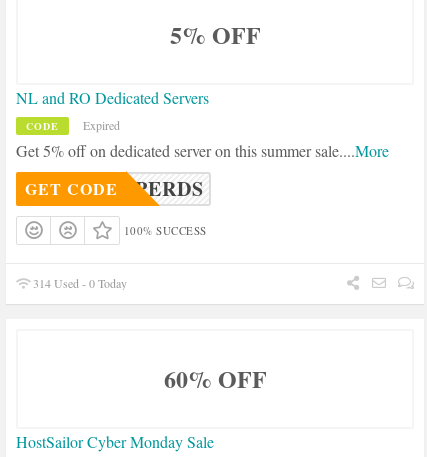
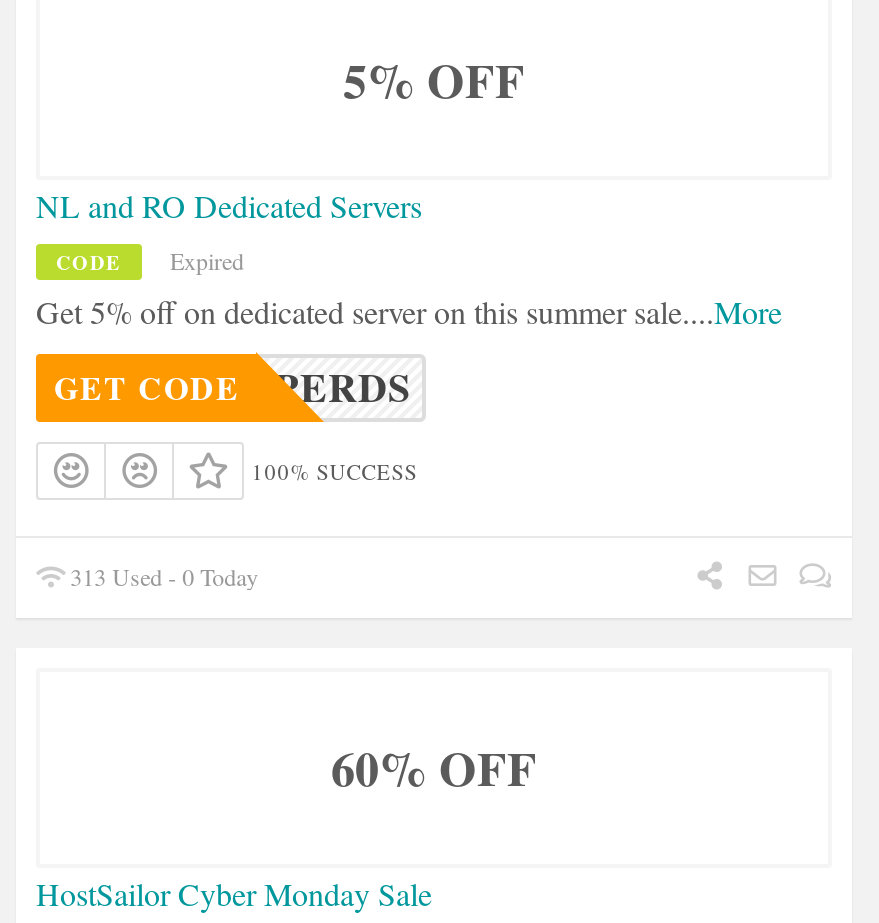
- 314 Used - 0 Today
+ 313 Used - 0 Today
